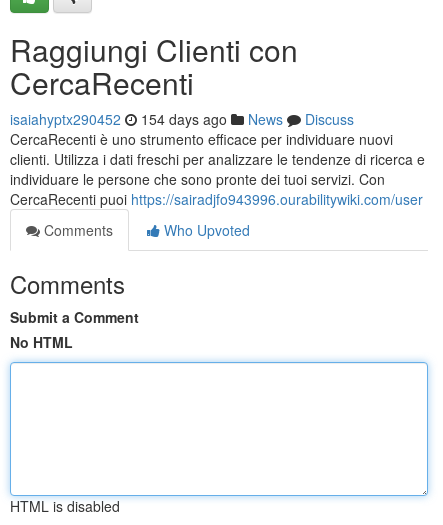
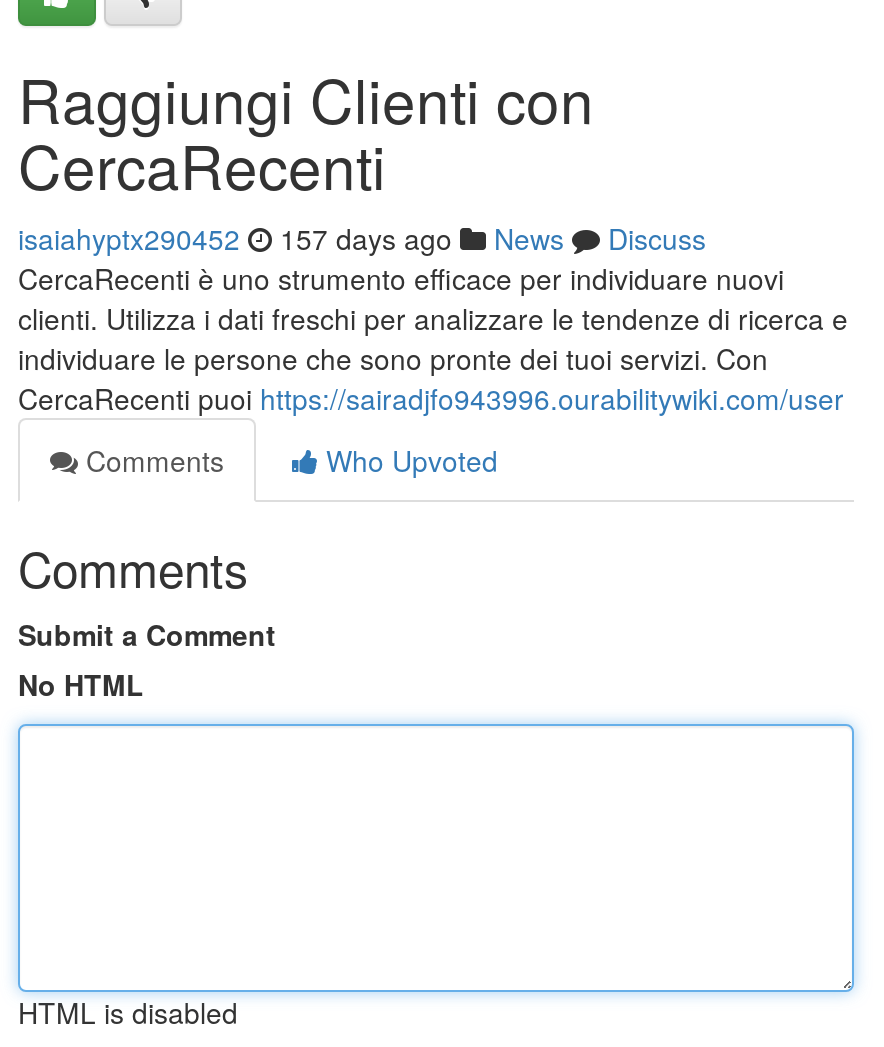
- isaiahyptx290452 154 days ago News Discuss
+ isaiahyptx290452 157 days ago News Discuss
